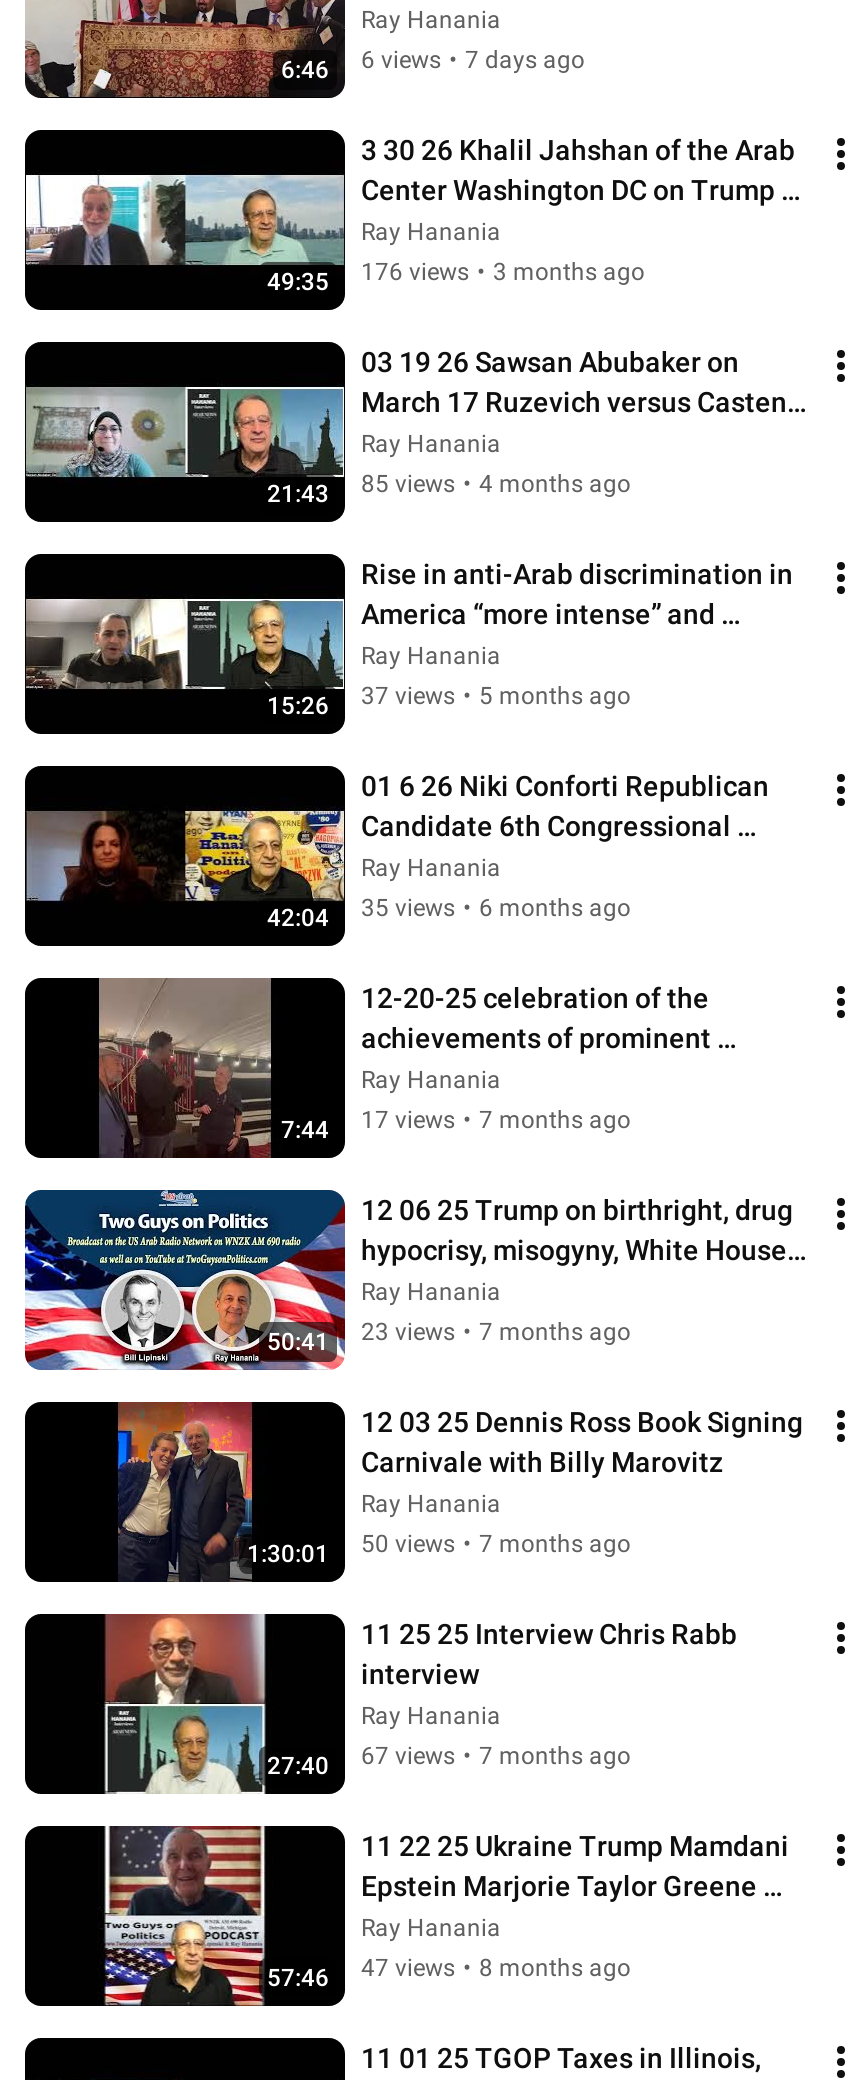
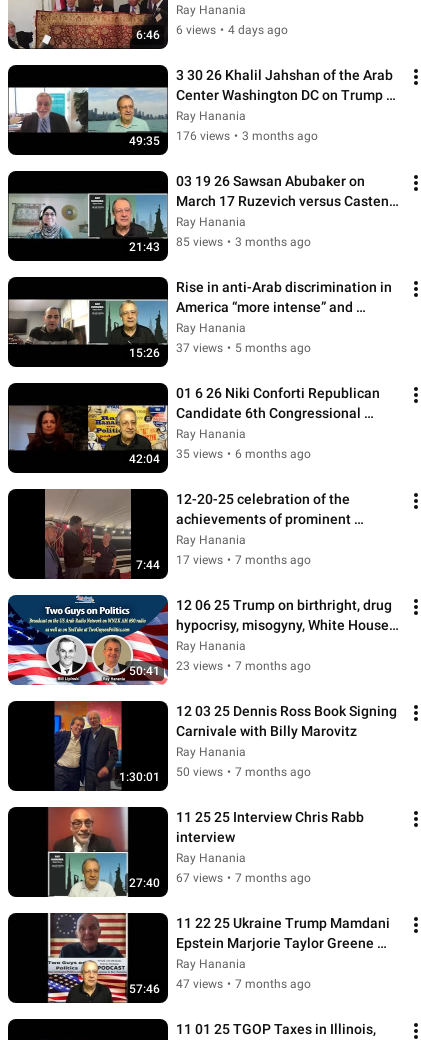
- 6 views • 7 days ago
+ 6 views • 4 days ago

- 85 views • 4 months ago
+ 85 views • 3 months ago

- 47 views • 8 months ago
+ 47 views • 7 months ago
